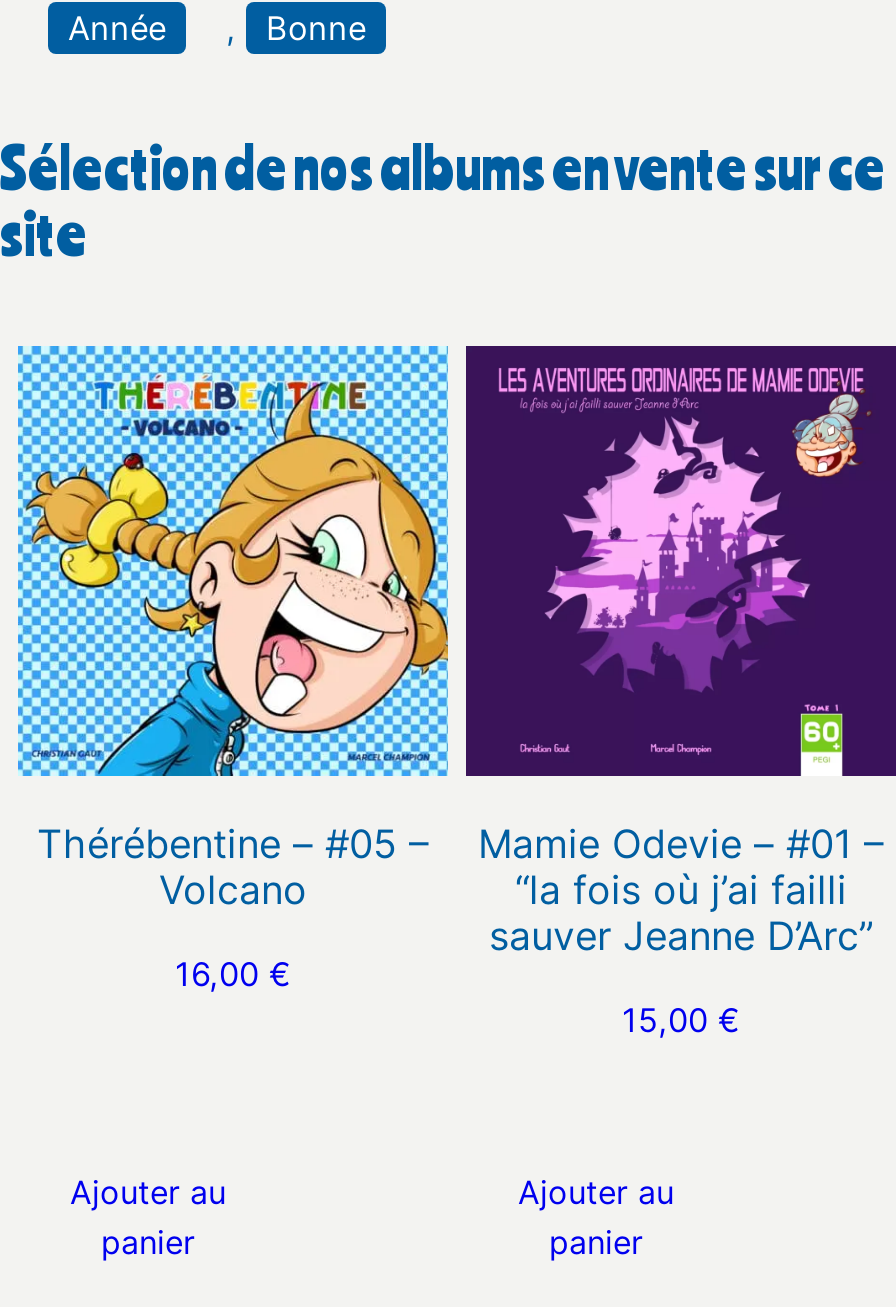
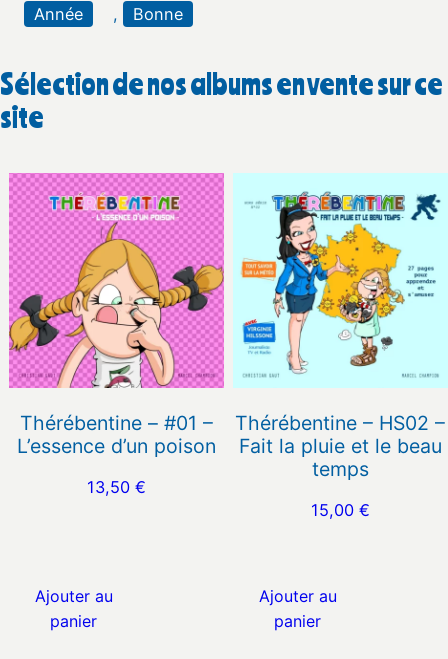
- [image]
- Thérébentine – #05 –
- Volcano
+ [image]
+ Thérébentine – #01 –
+ L’essence d’un poison

- [image]
- Mamie Odevie – #01 –
- “la fois où j’ai failli
- sauver Jeanne D’Arc”
+ [image]
+ Thérébentine – HS02 –
+ Fait la pluie et le beau
+ temps

- 16,00 €
+ 13,50 €
